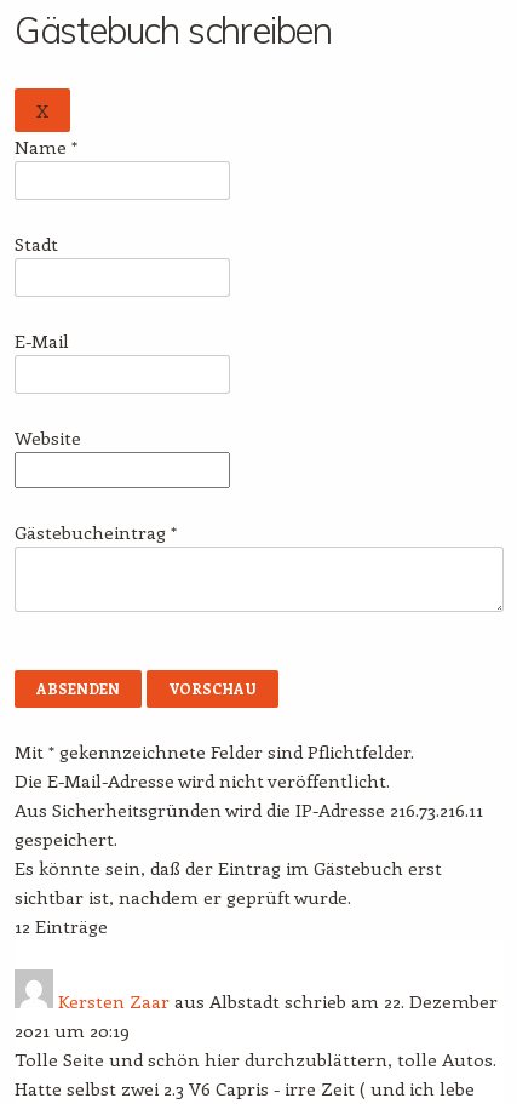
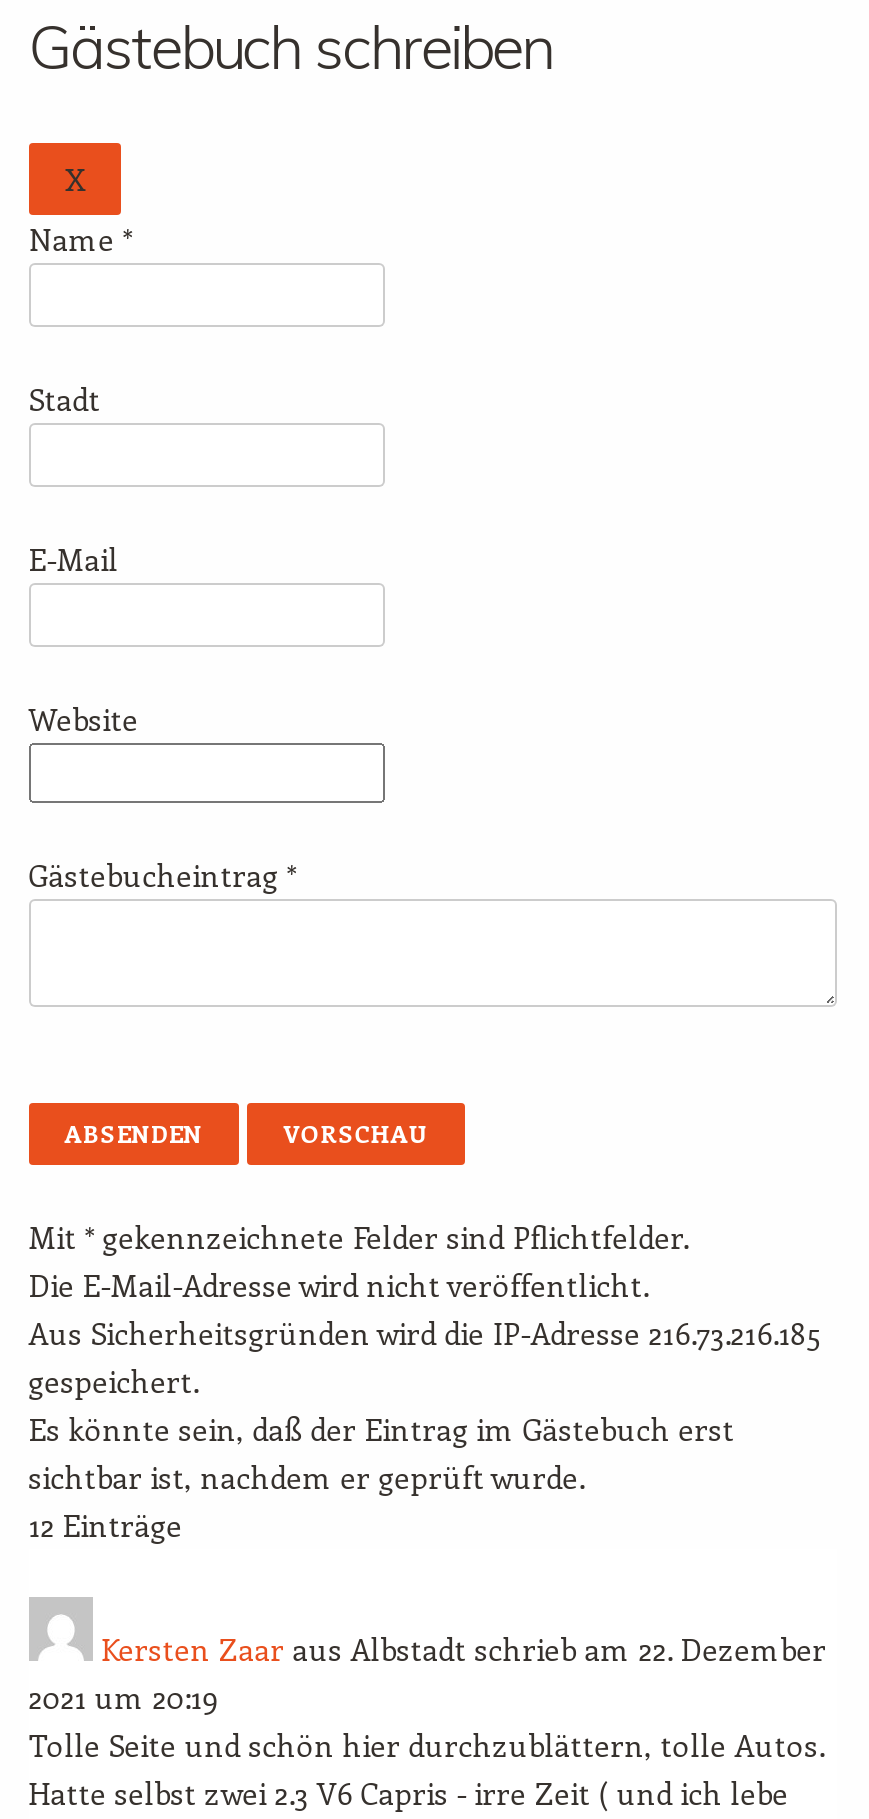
- Aus Sicherheitsgründen wird die IP-Adresse 216.73.216.11
+ Aus Sicherheitsgründen wird die IP-Adresse 216.73.216.185
